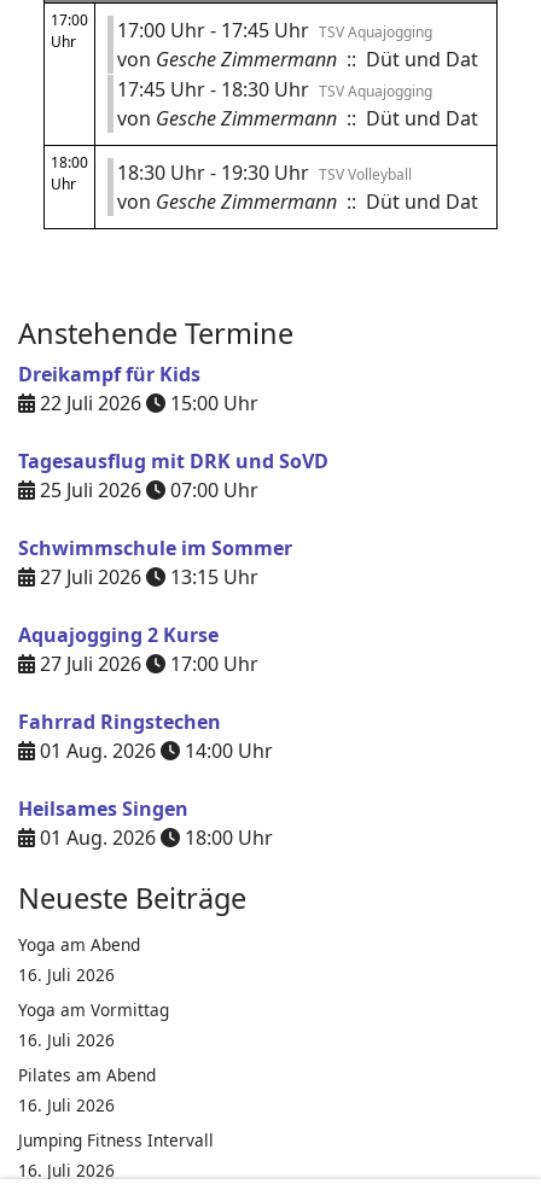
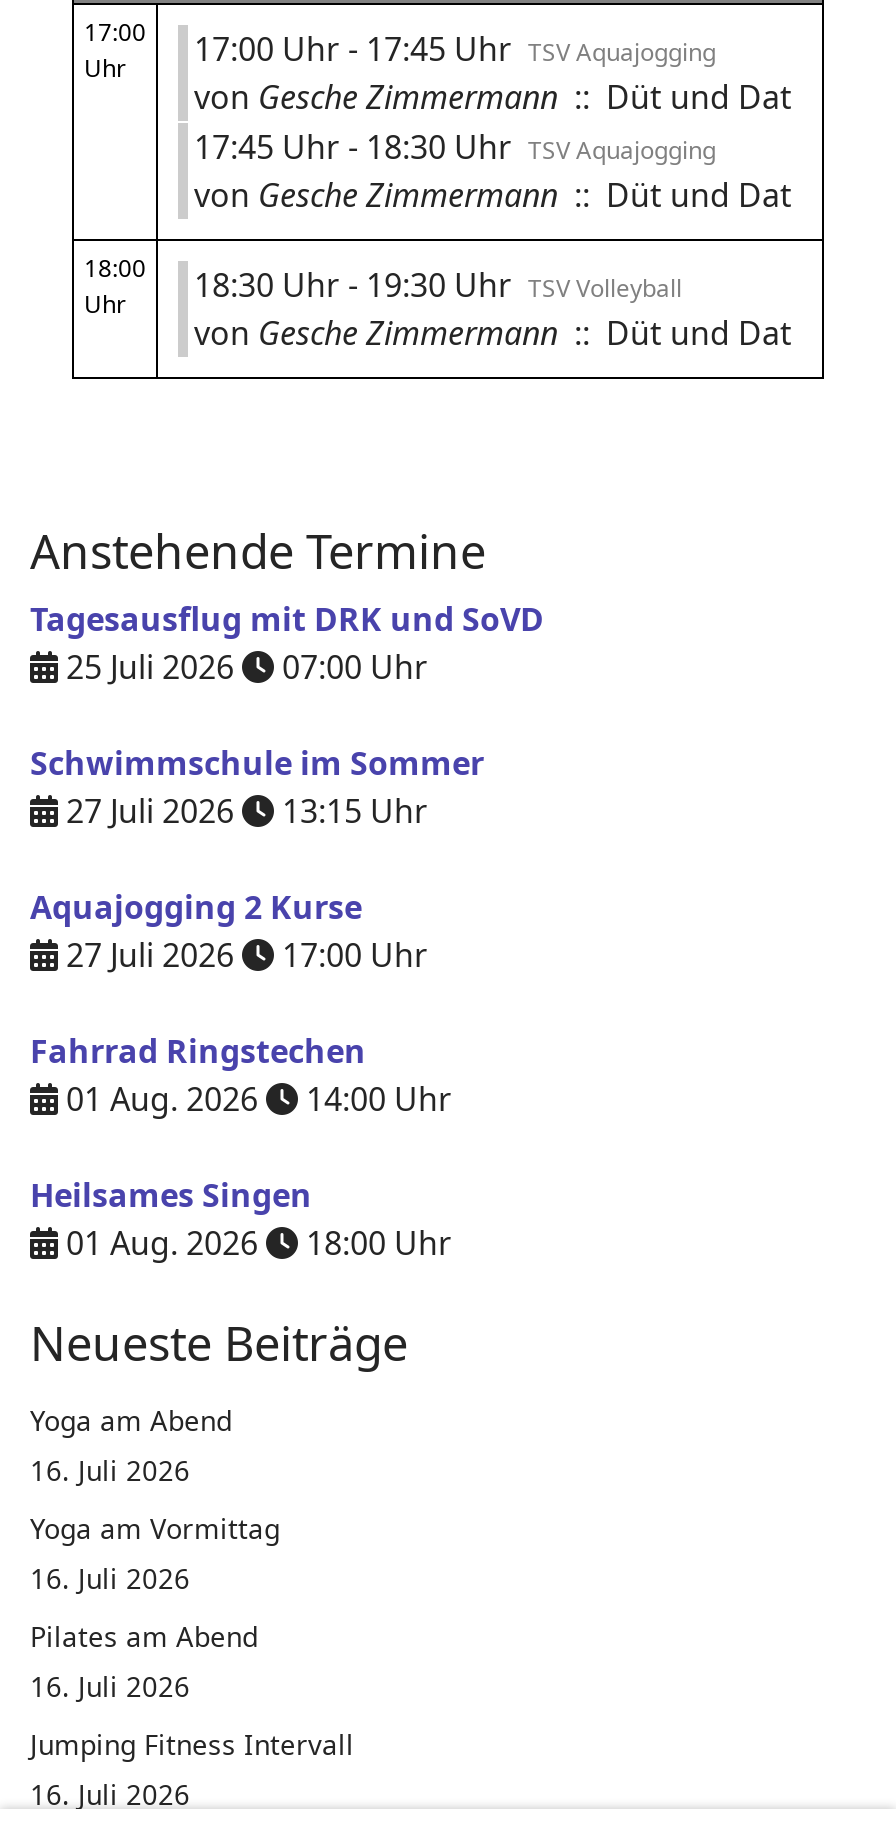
- Dreikampf für Kids
- 22 Juli 2026
- 15:00 Uhr
